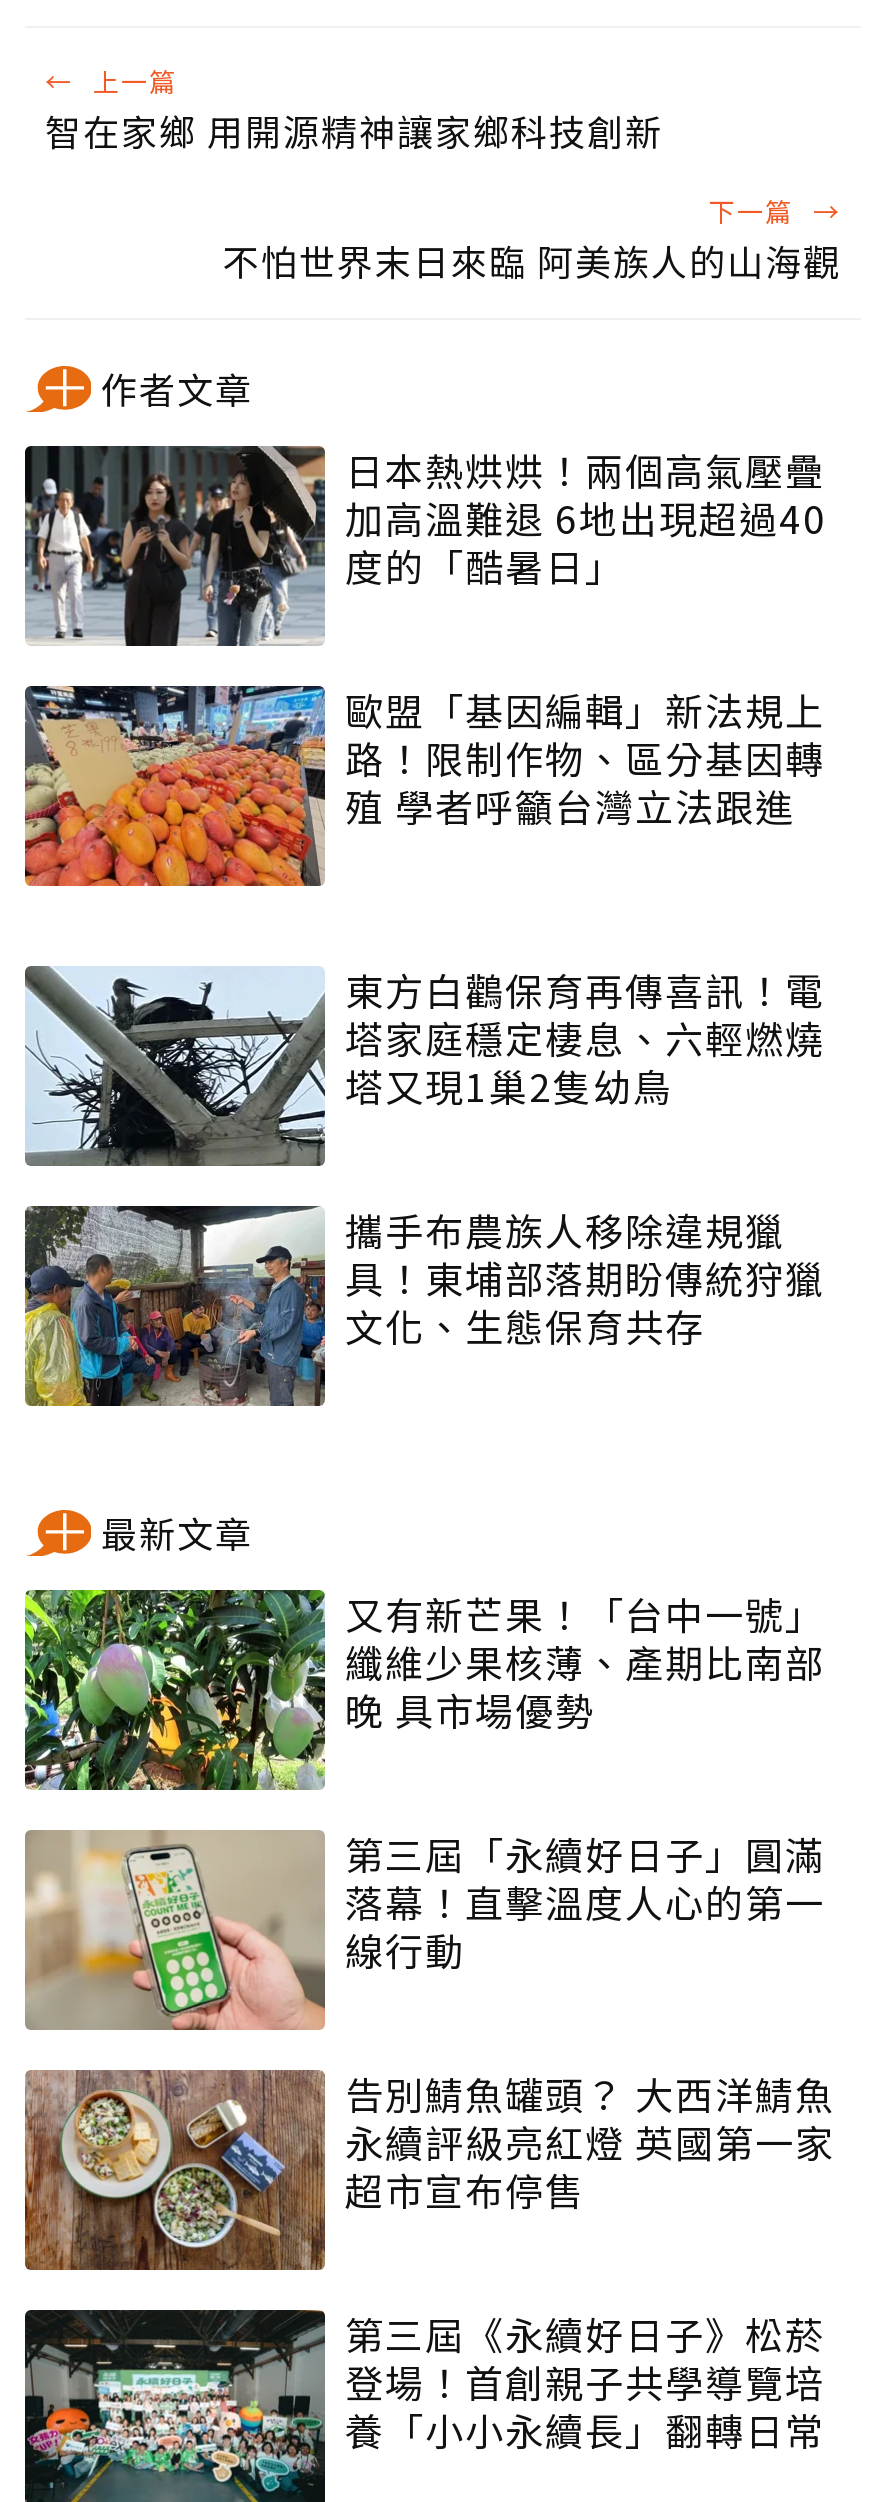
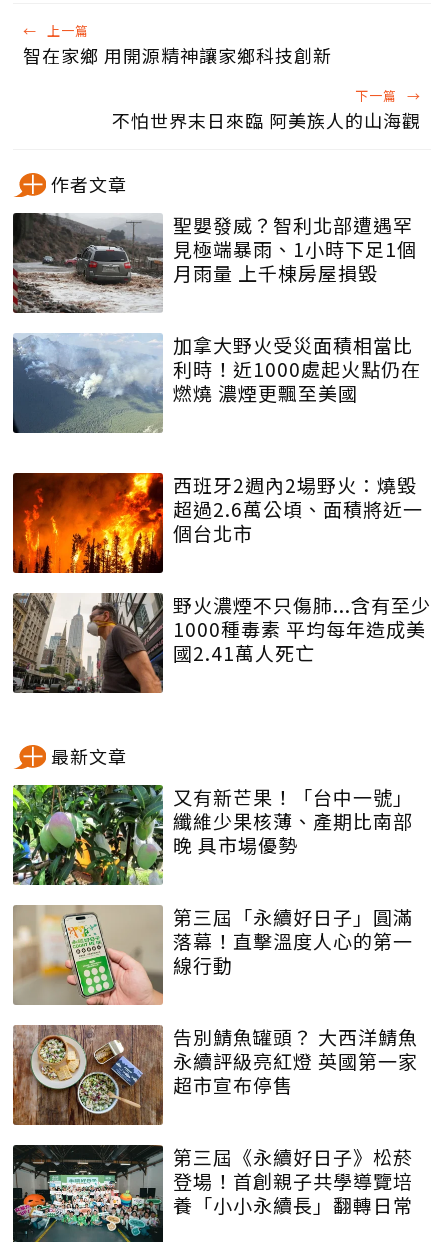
- [image]
- 日本熱烘烘！兩個高氣壓疊
- 加高溫難退 6地出現超過40
- 度的「酷暑日」
+ [image]
+ 聖嬰發威？智利北部遭遇罕
+ 見極端暴雨、1小時下足1個
+ 月雨量 上千棟房屋損毀

- [image]
- 歐盟「基因編輯」新法規上
- 路！限制作物、區分基因轉
- 殖 學者呼籲台灣立法跟進
+ [image]
+ 加拿大野火受災面積相當比
+ 利時！近1000處起火點仍在
+ 燃燒 濃煙更飄至美國

- [image]
- 東方白鸛保育再傳喜訊！電
- 塔家庭穩定棲息、六輕燃燒
- 塔又現1巢2隻幼鳥
+ [image]
+ 西班牙2週內2場野火：燒毀
+ 超過2.6萬公頃、面積將近一
+ 個台北市

- [image]
- 攜手布農族人移除違規獵
- 具！東埔部落期盼傳統狩獵
- 文化、生態保育共存
+ [image]
+ 野火濃煙不只傷肺...含有至少
+ 1000種毒素 平均每年造成美
+ 國2.41萬人死亡
